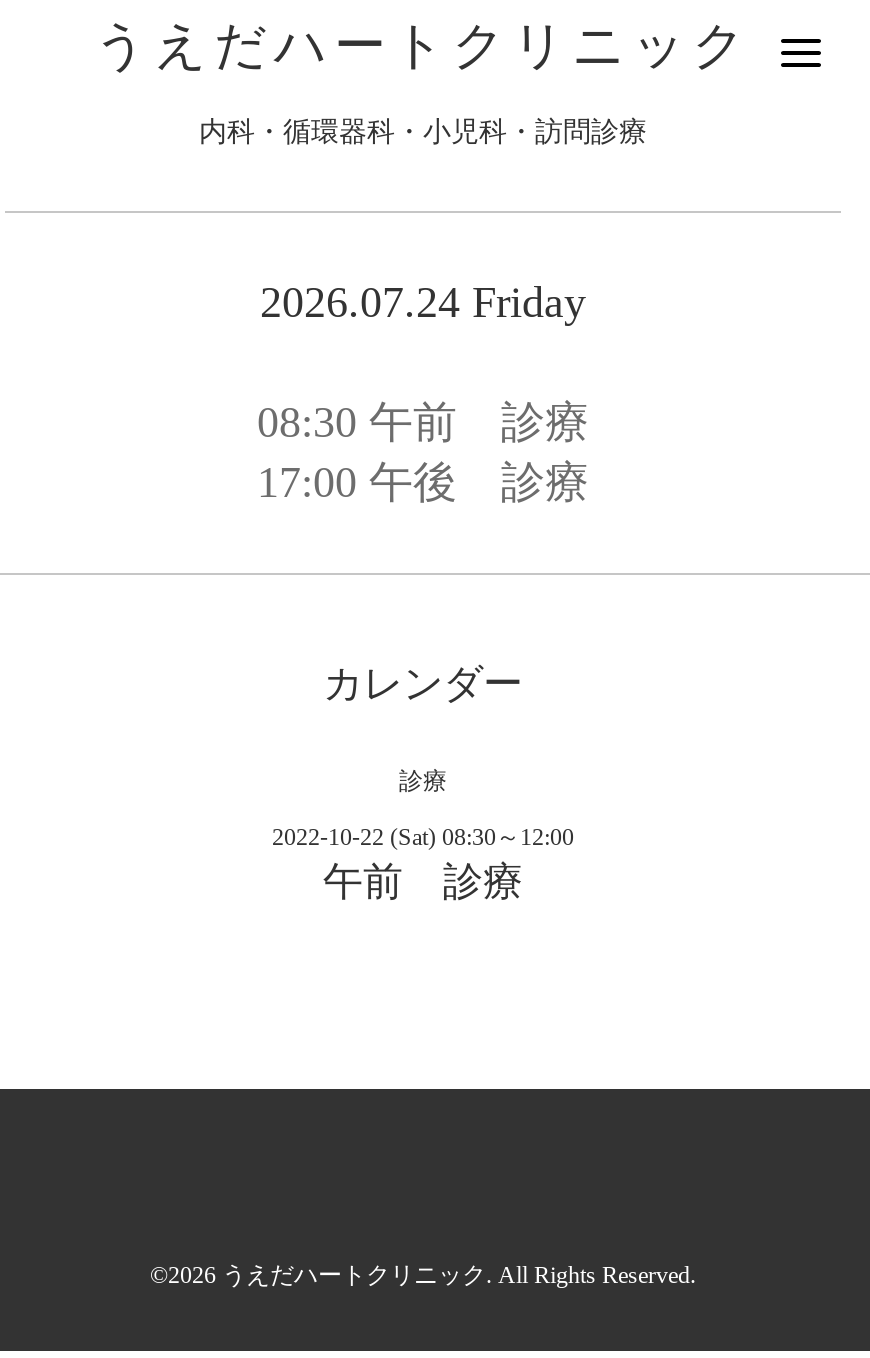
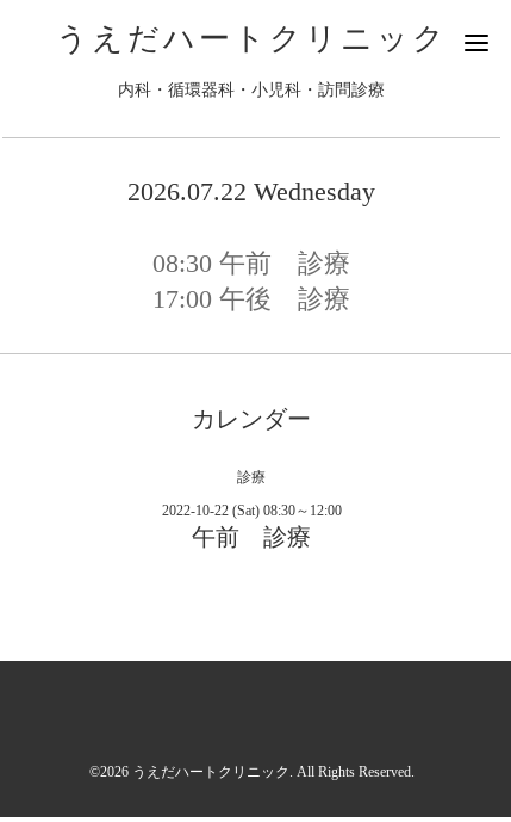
- 2026.07.24 Friday
+ 2026.07.22 Wednesday
